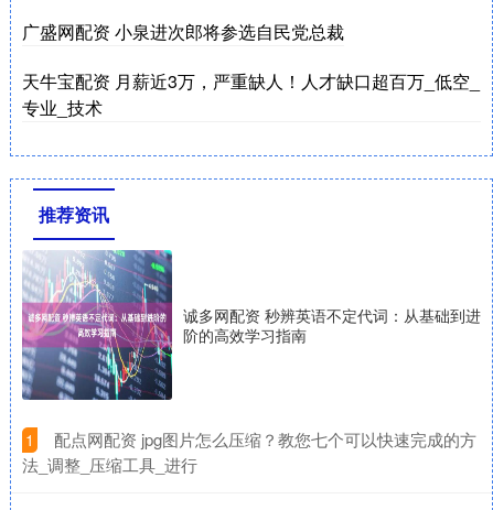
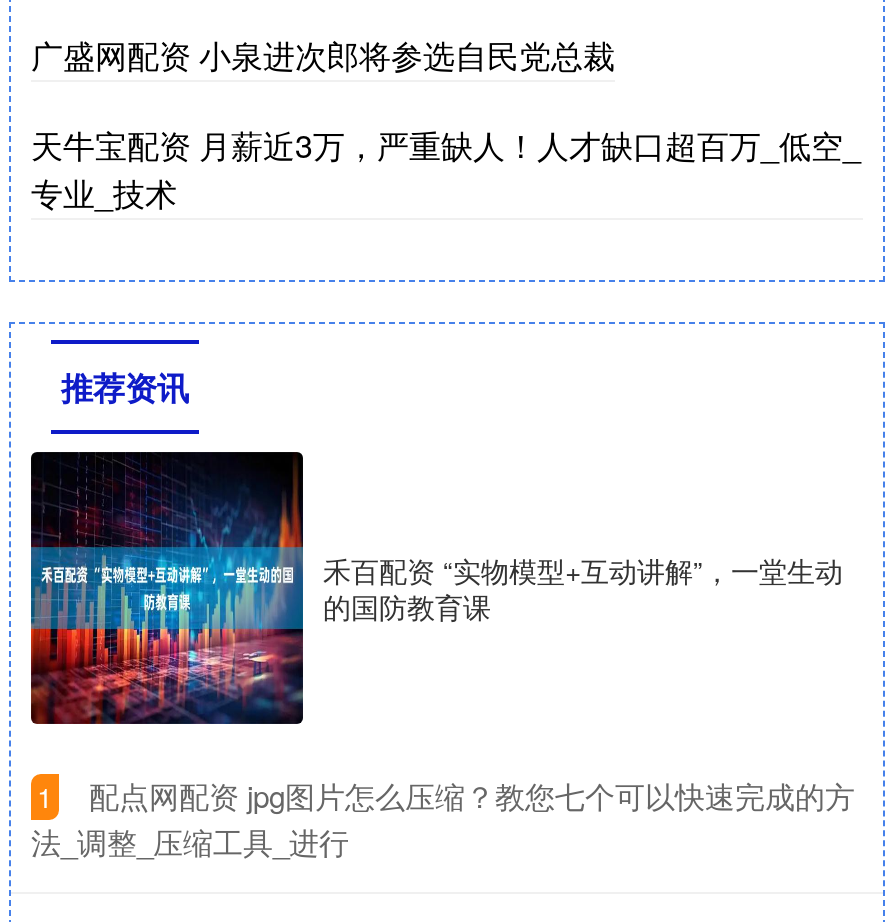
- [image]
- 诚多网配资 秒辨英语不定代词：从基础到进
- 阶的高效学习指南
+ [image]
+ 禾百配资 “实物模型+互动讲解”，一堂生动
+ 的国防教育课
